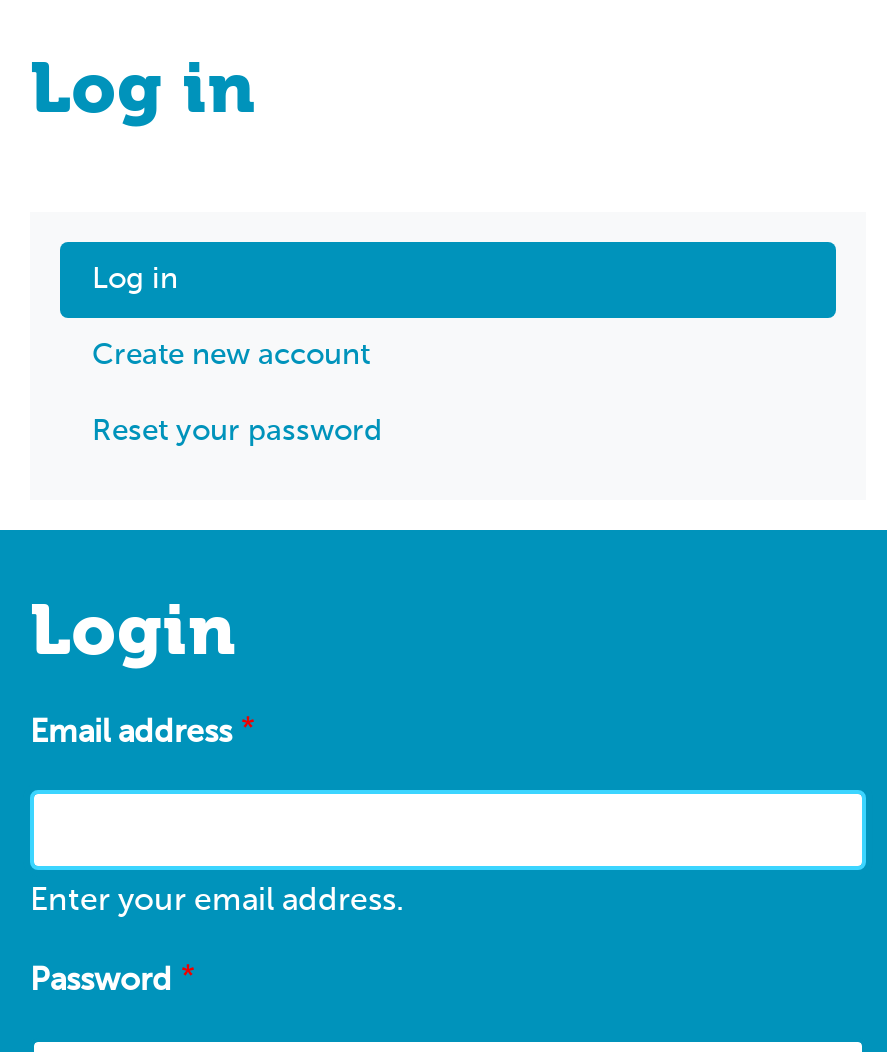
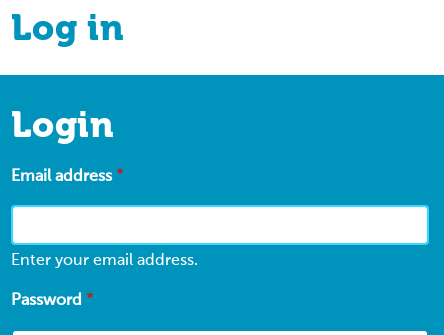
- Log in
- Create new account
- Reset your password
